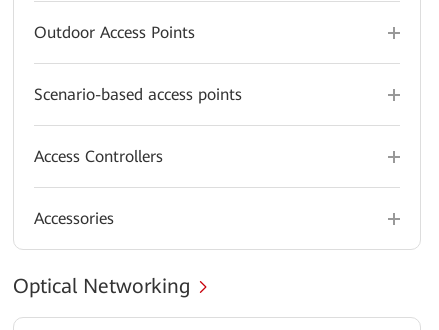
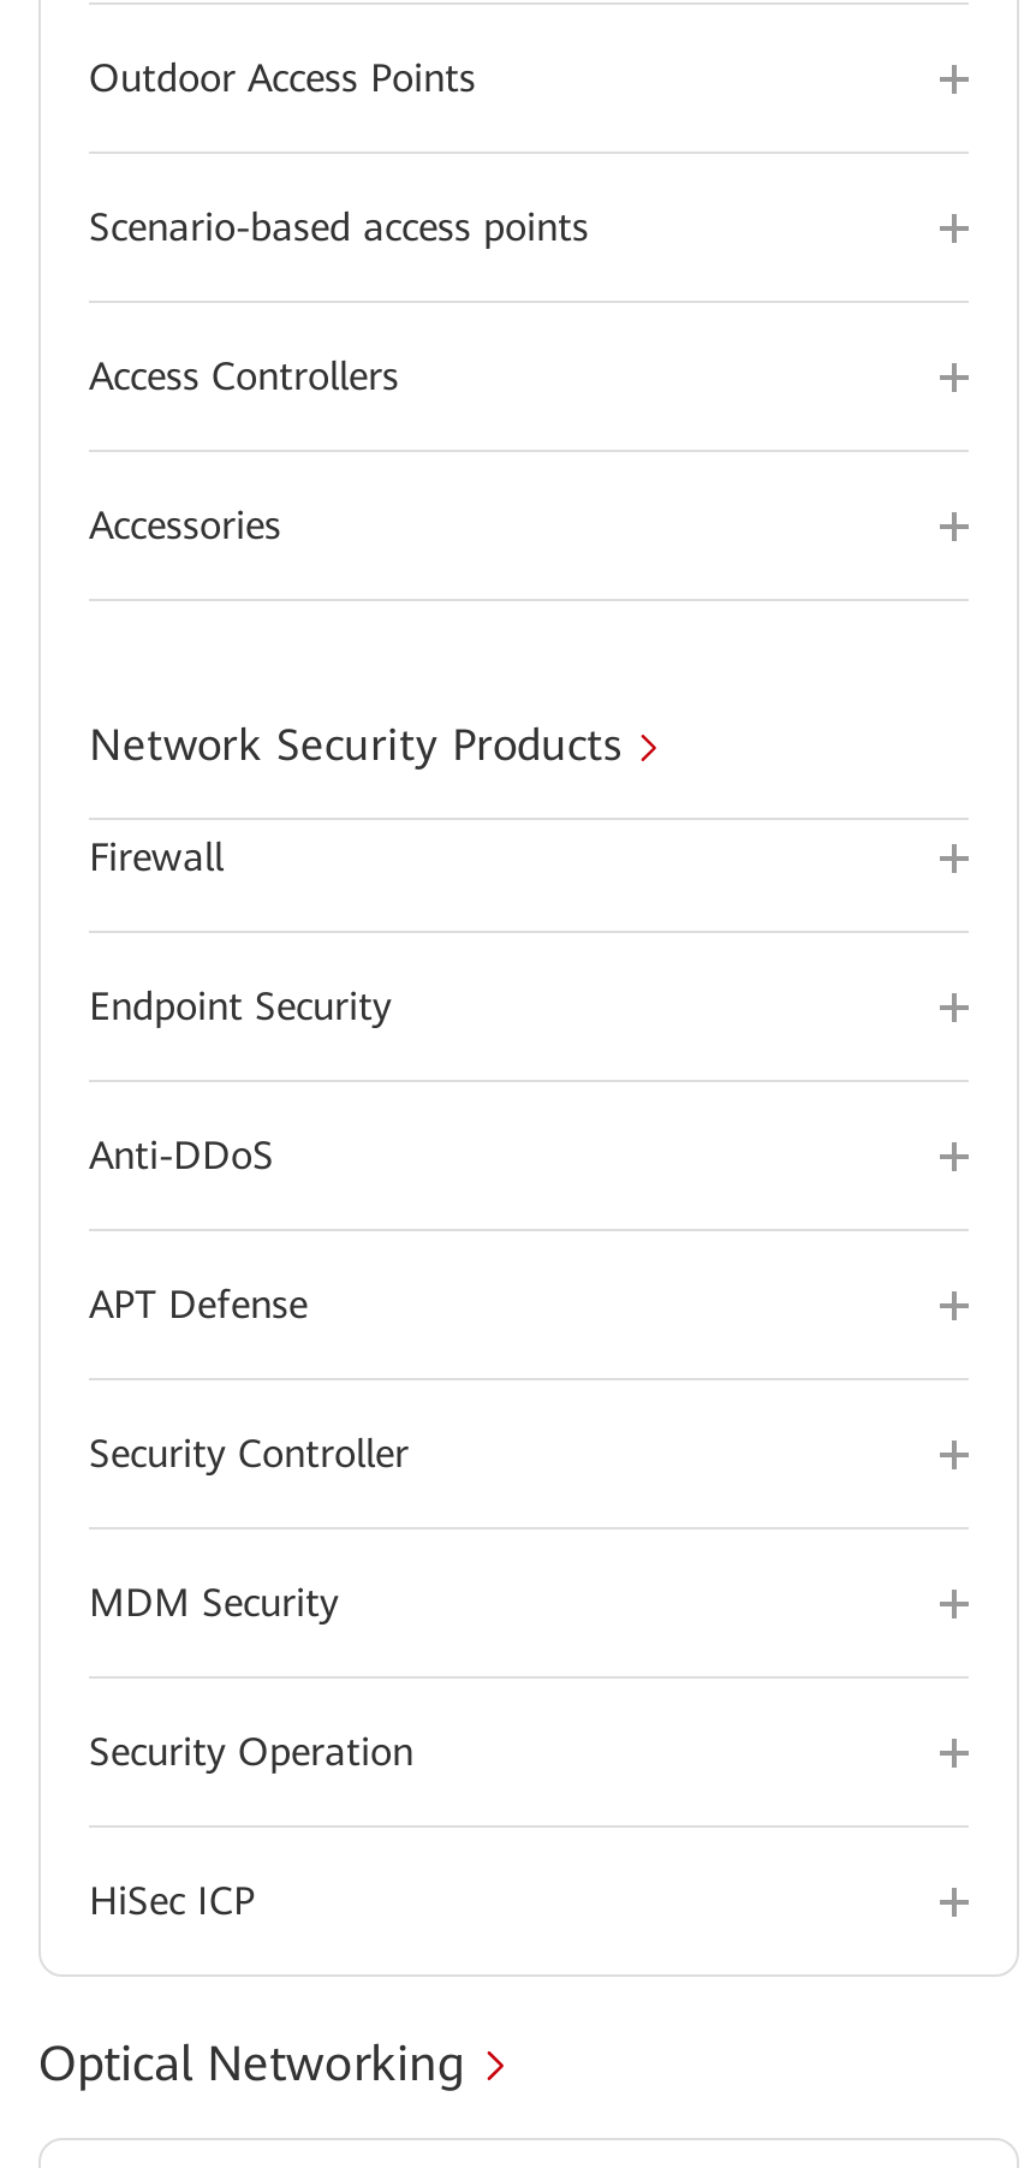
+ Network Security Products
+ Firewall
+ Endpoint Security
+ Anti-DDoS
+ APT Defense
+ Security Controller
+ MDM Security
+ Security Operation
+ HiSec ICP
